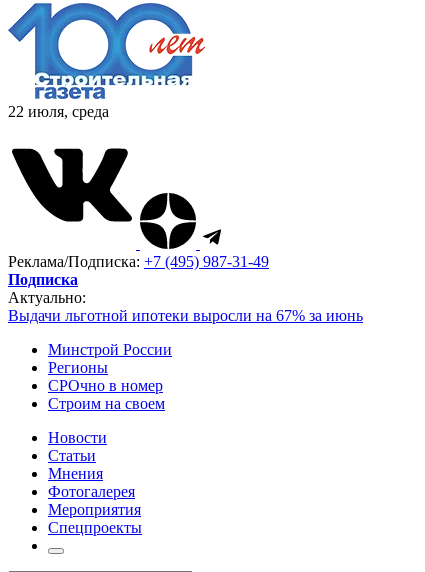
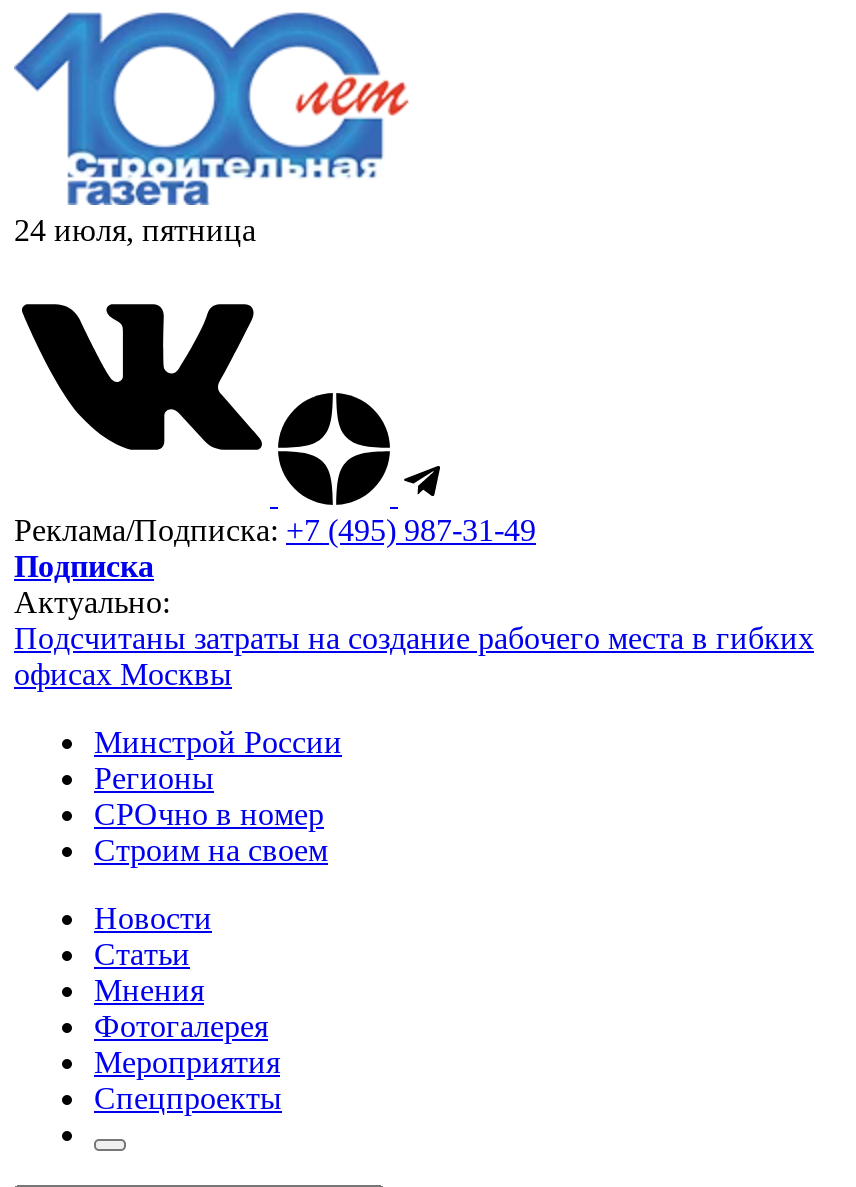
- 22 июля, среда
+ 24 июля, пятница

- Выдачи льготной ипотеки выросли на 67% за июнь
+ Подсчитаны затраты на создание рабочего места в гибких
+ офисах Москвы
